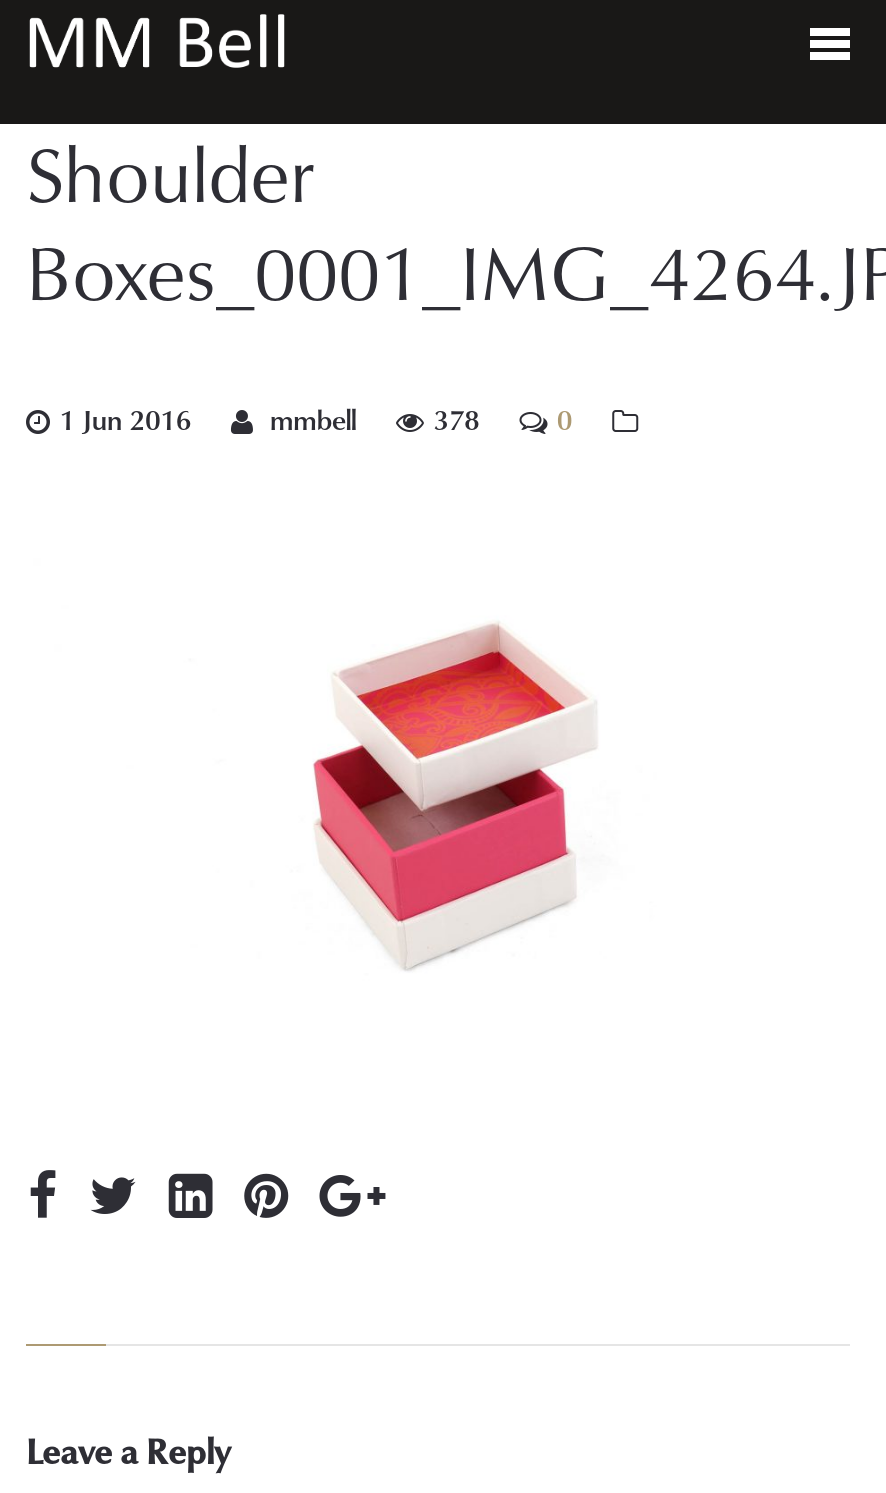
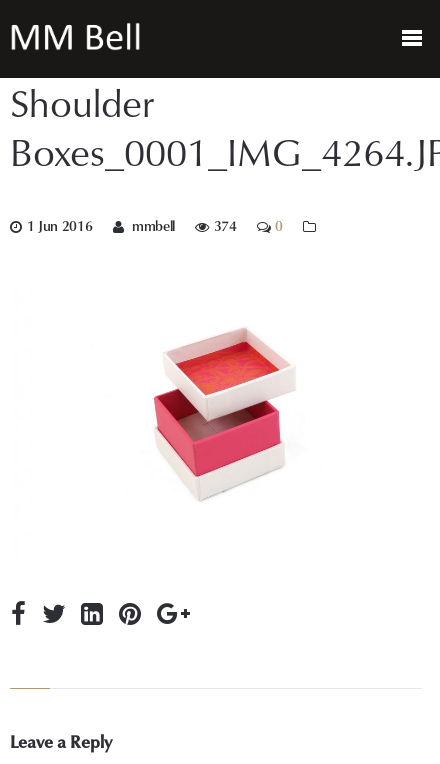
- 1 Jun 2016 mmbell 378 0
+ 1 Jun 2016 mmbell 374 0
